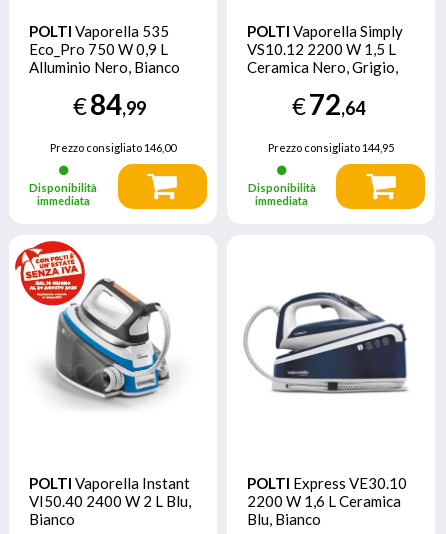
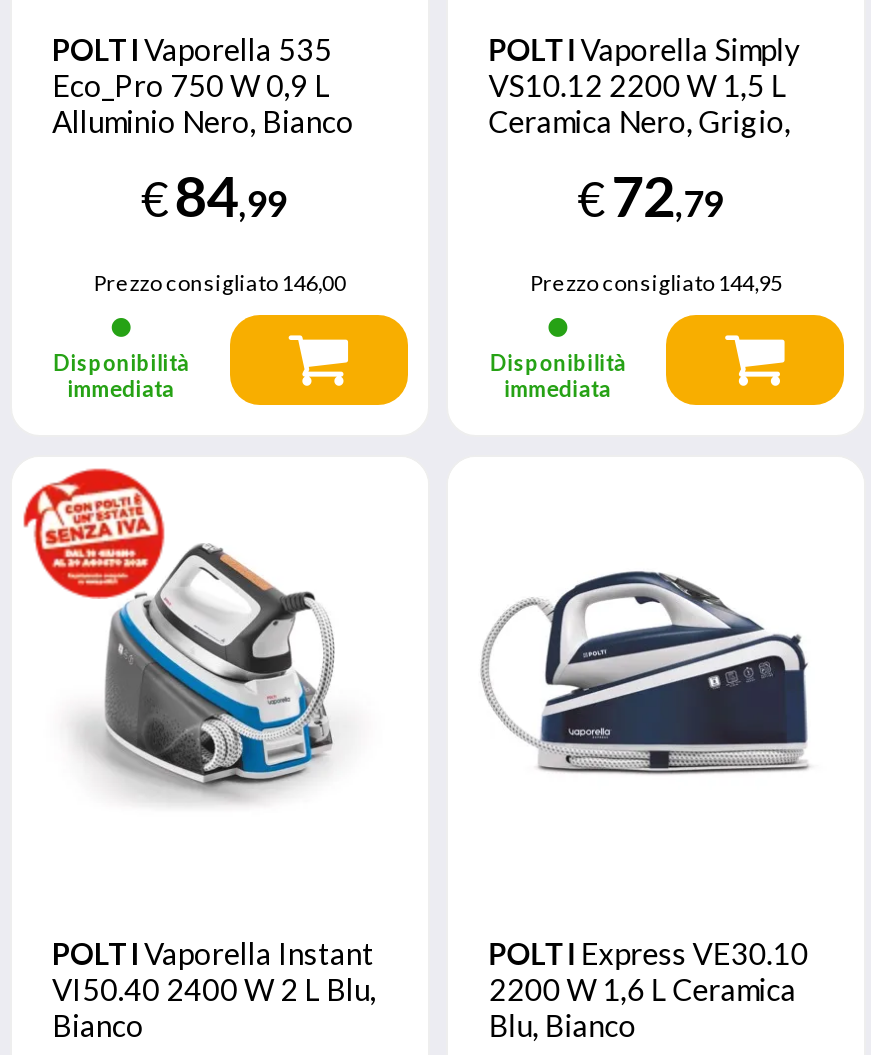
- € 72,64
+ € 72,79
